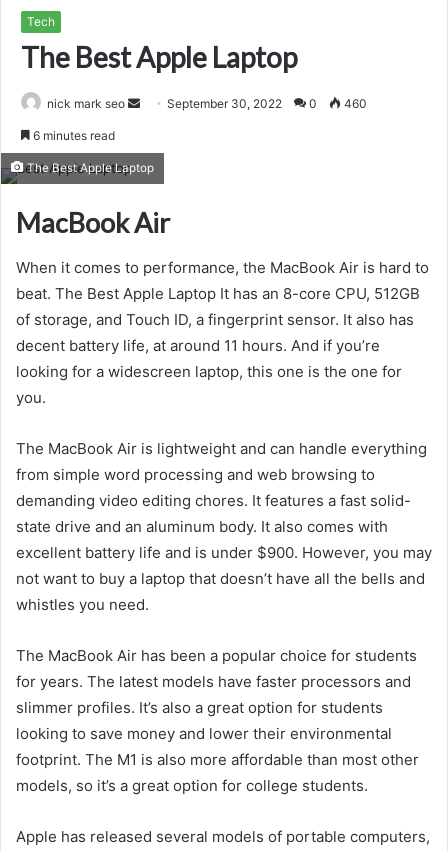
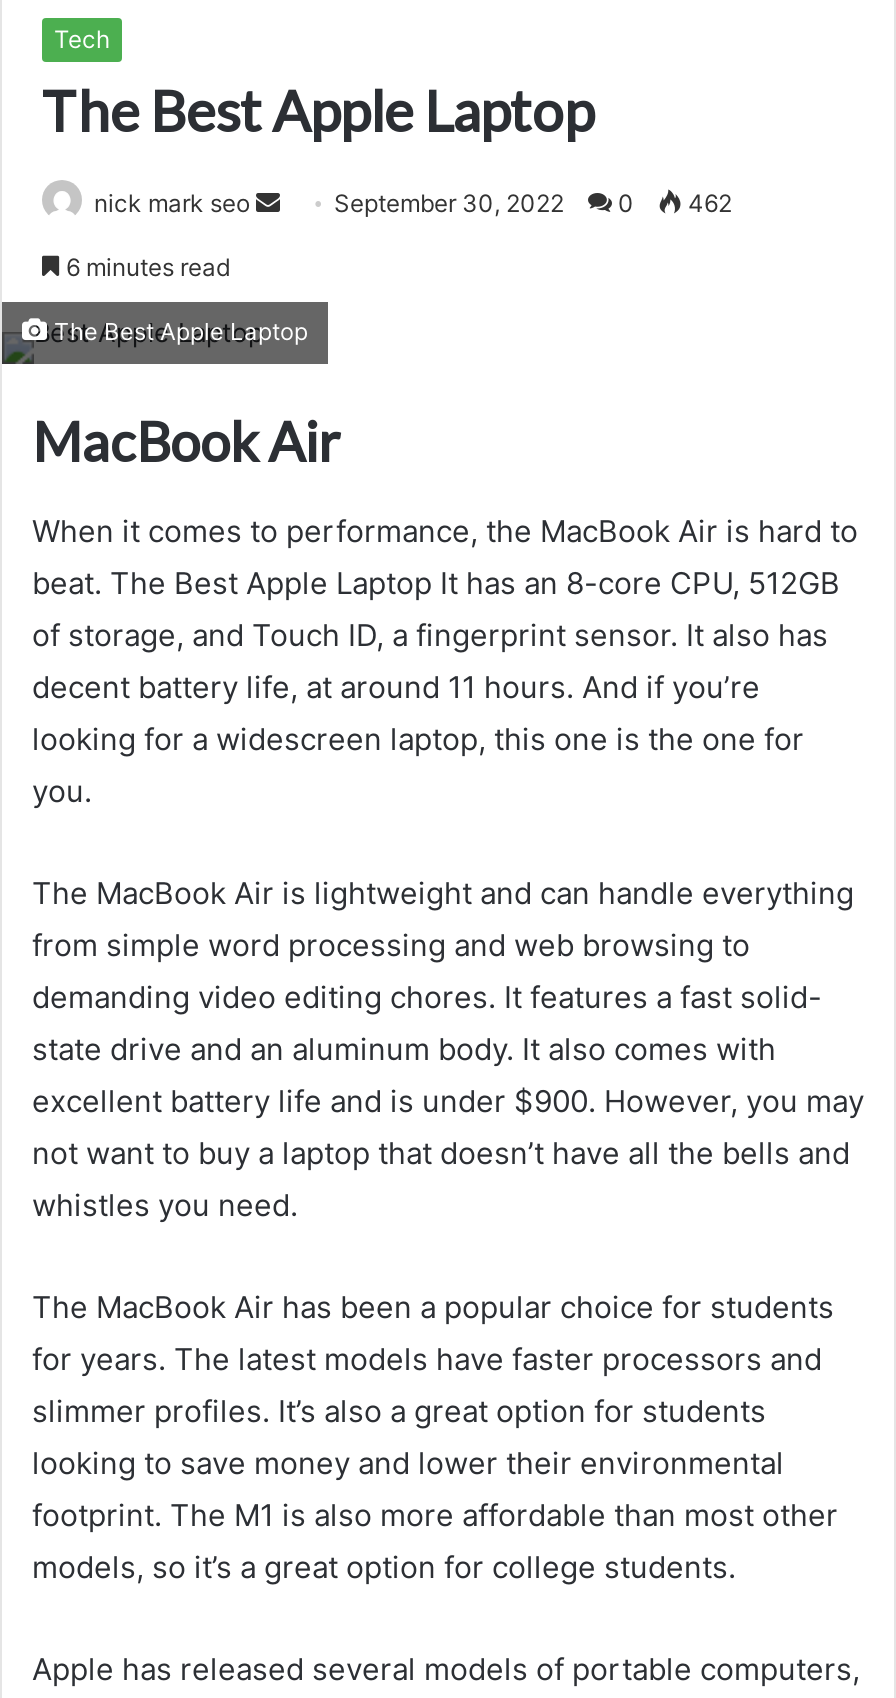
- 460
+ 462
